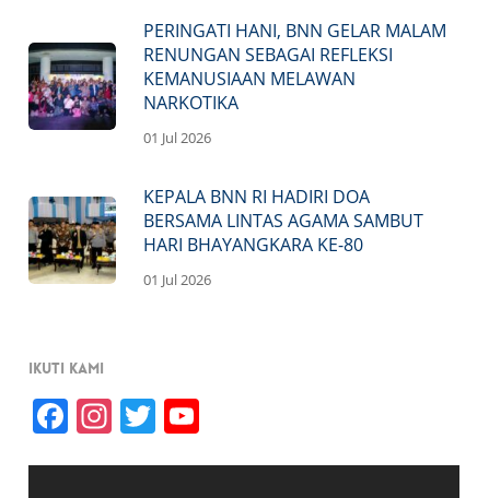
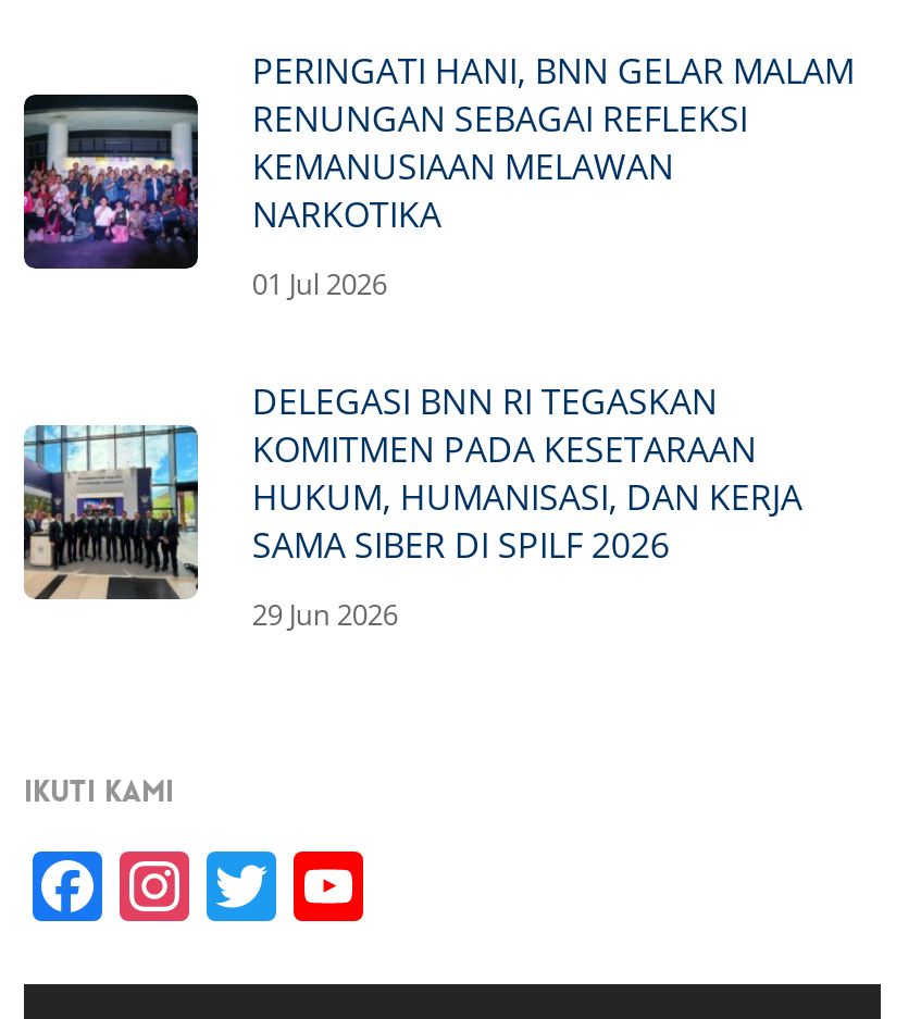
- [image]
- KEPALA BNN RI HADIRI DOA
- BERSAMA LINTAS AGAMA SAMBUT
- HARI BHAYANGKARA KE-80
+ [image]
+ DELEGASI BNN RI TEGASKAN
+ KOMITMEN PADA KESETARAAN
+ HUKUM, HUMANISASI, DAN KERJA
+ SAMA SIBER DI SPILF 2026

- 01 Jul 2026
+ 29 Jun 2026
